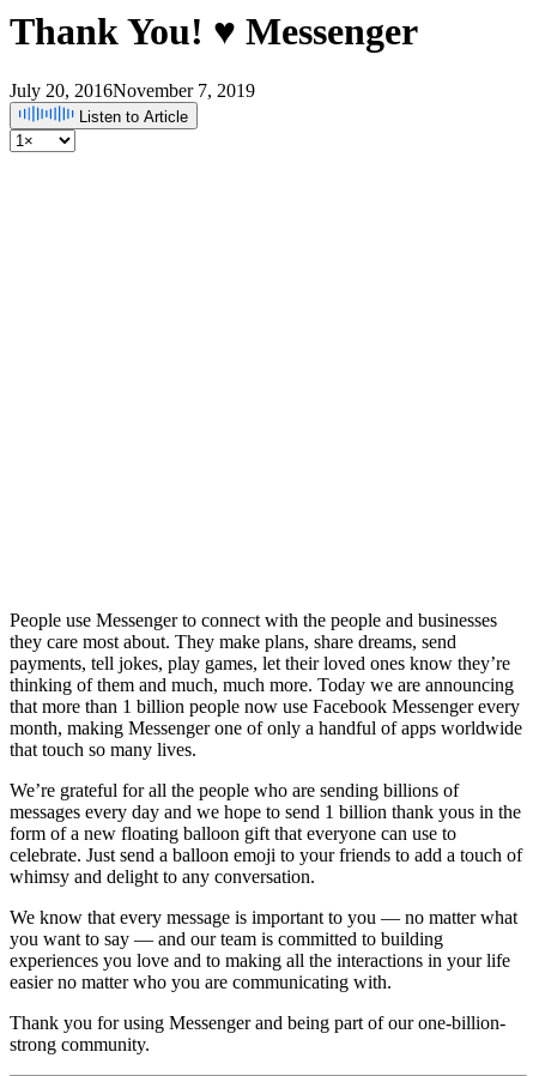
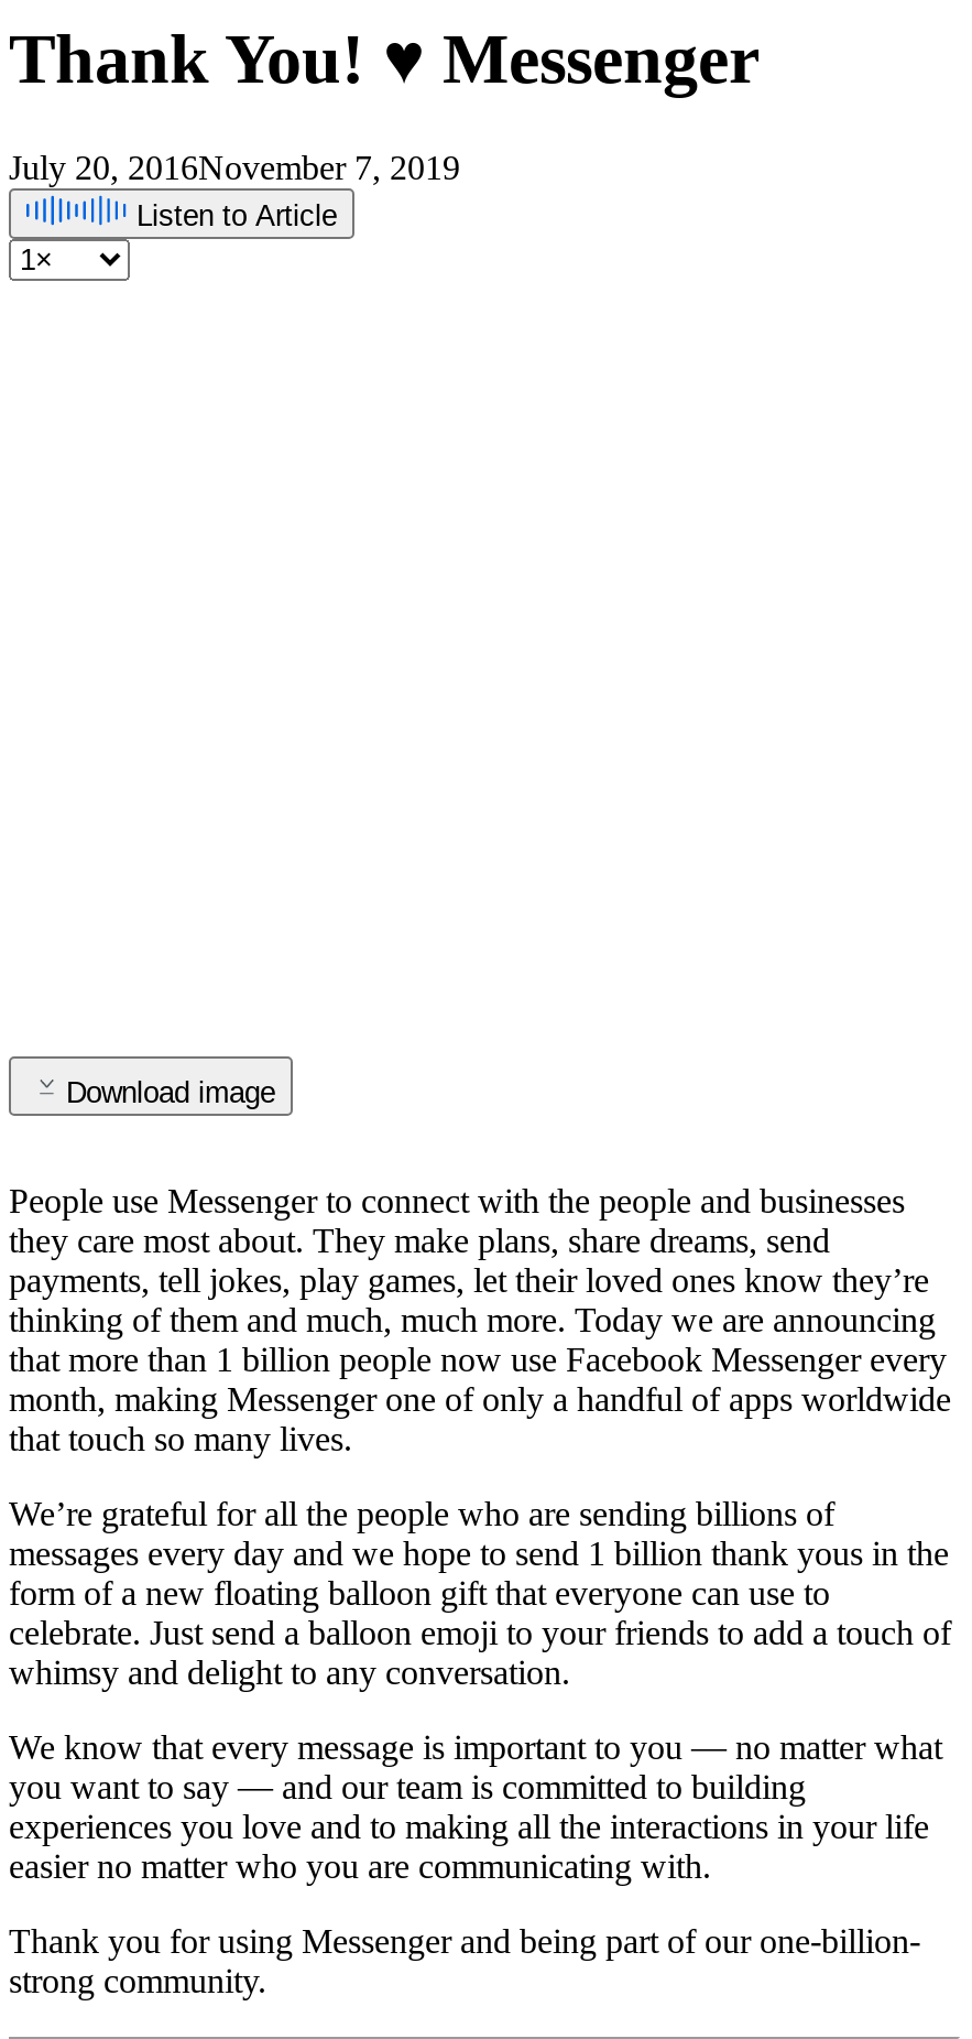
+ Download image
